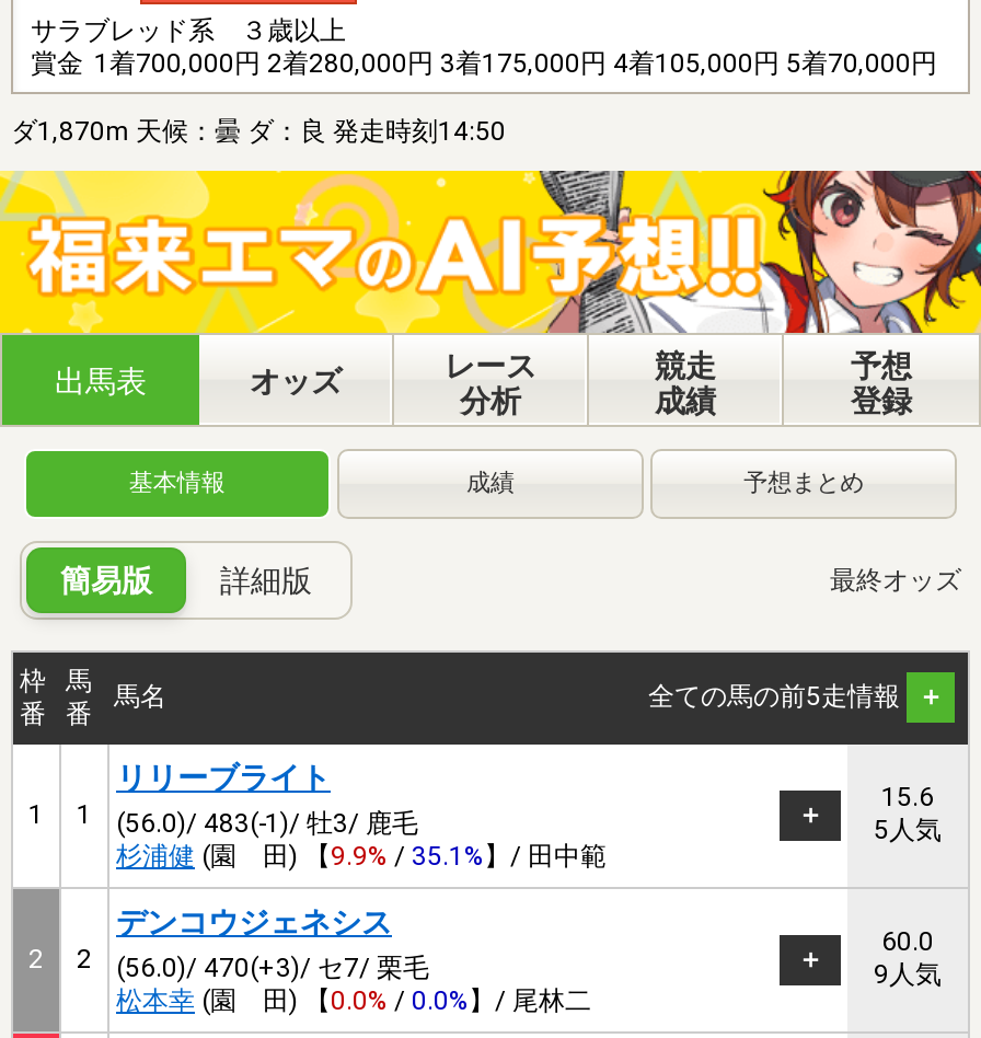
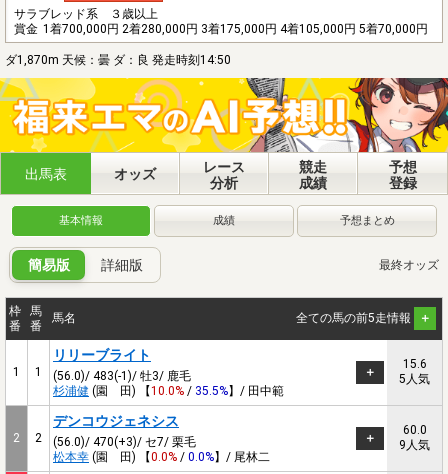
- 杉浦健(園 田) 【9.9% / 35.1%】/ 田中範
+ 杉浦健(園 田) 【10.0% / 35.5%】/ 田中範
